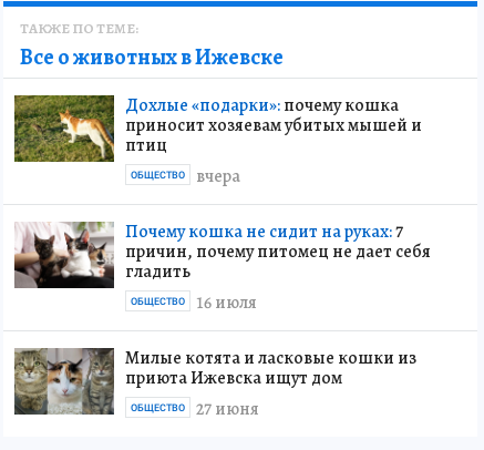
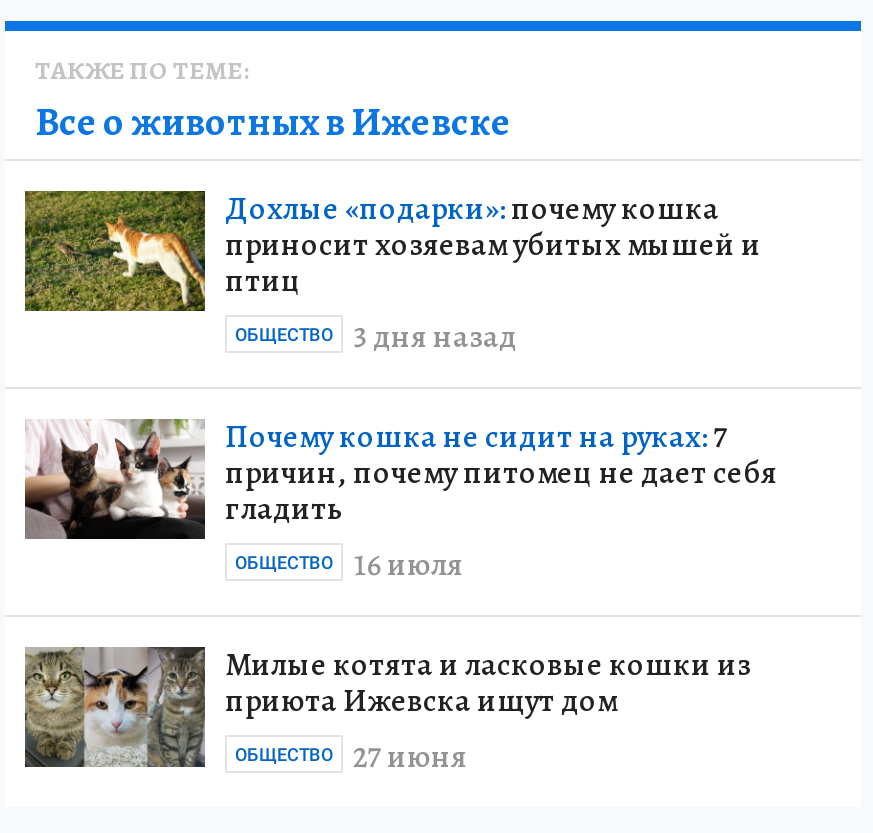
- вчера
+ 3 дня назад
